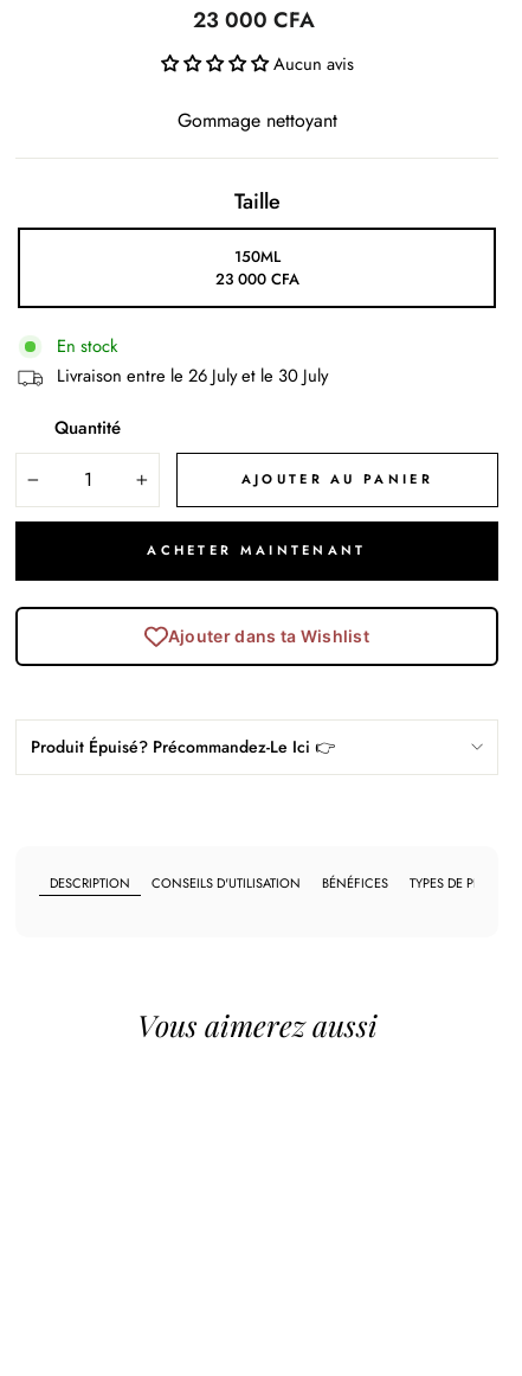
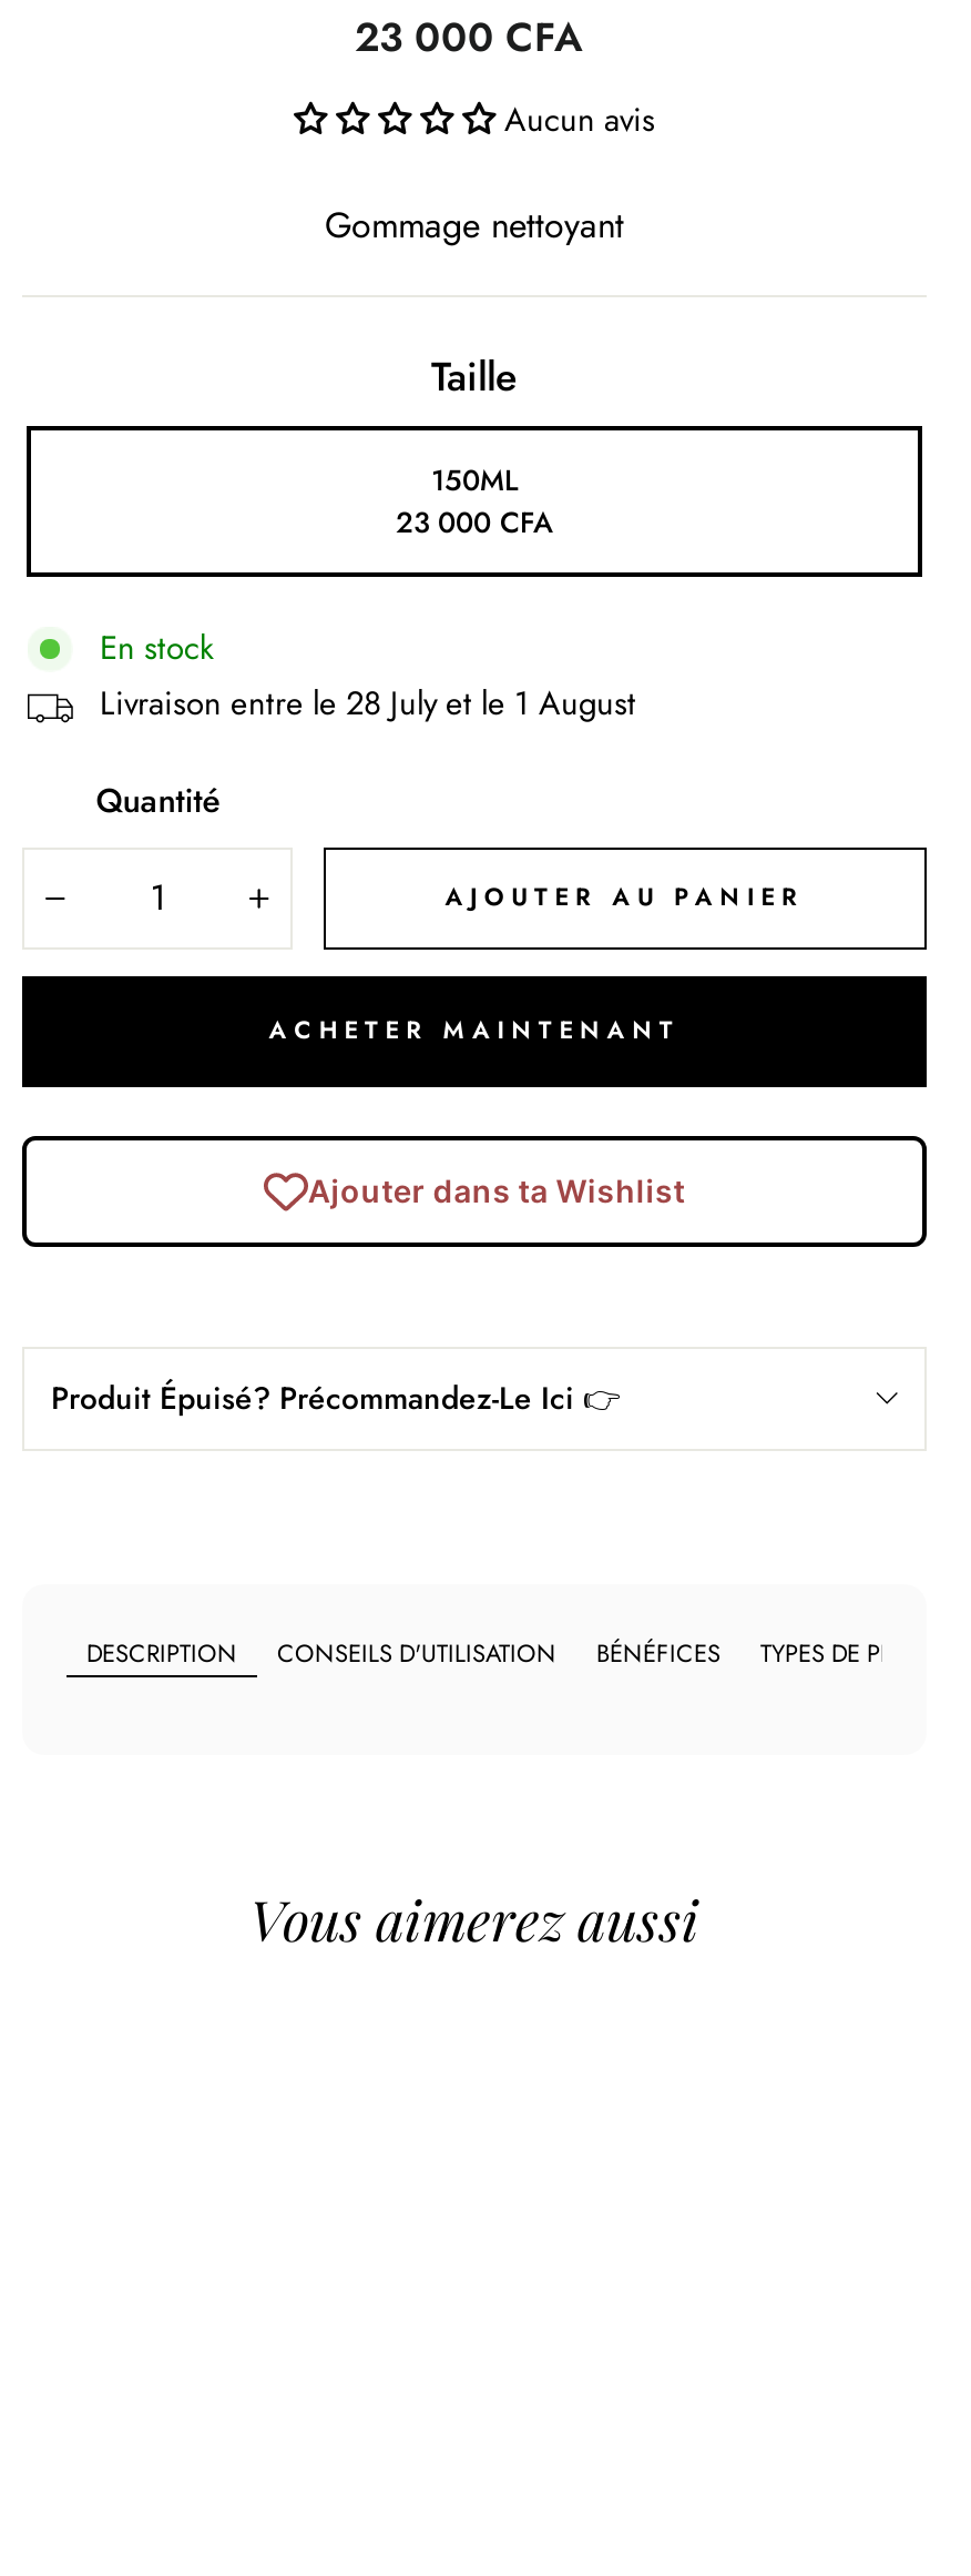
- Livraison entre le 26 July et le 30 July
+ Livraison entre le 28 July et le 1 August
